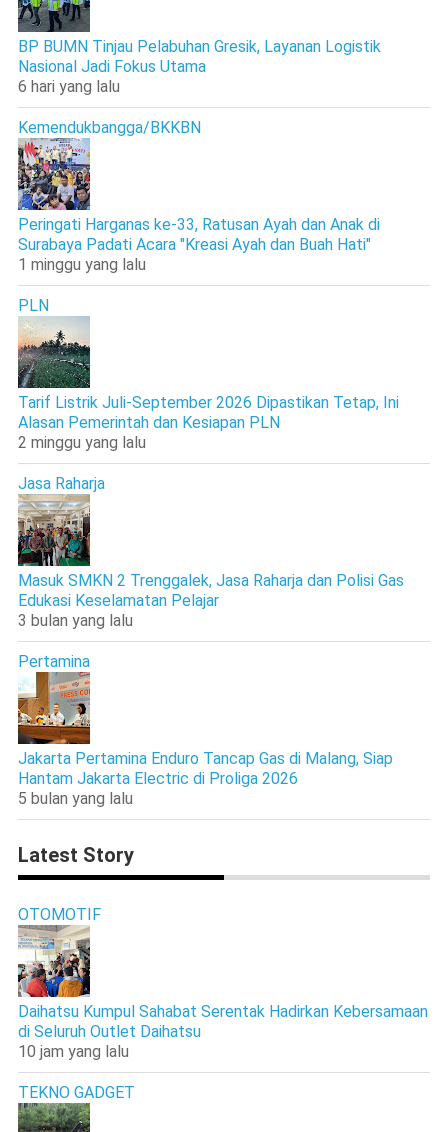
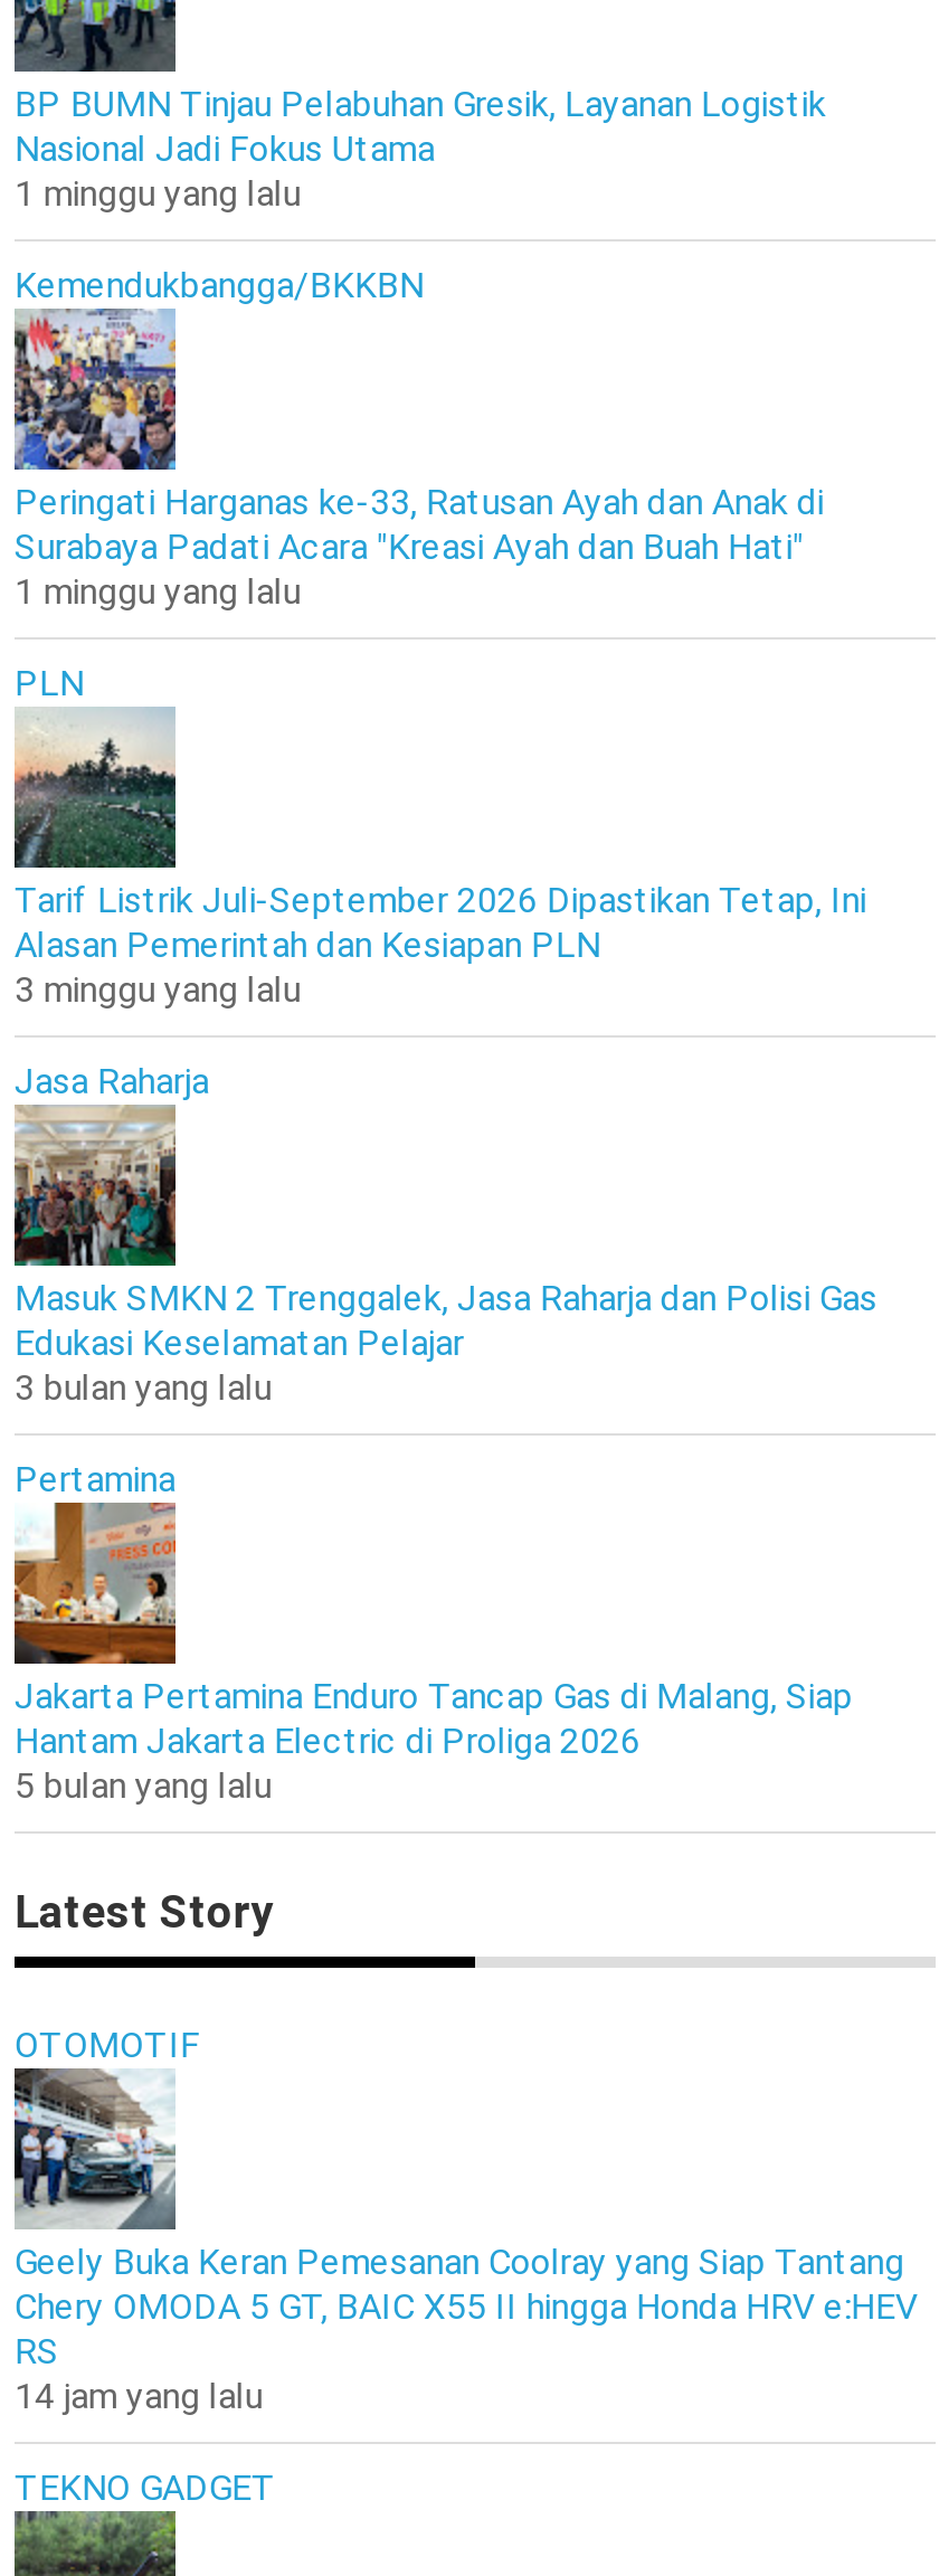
- 6 hari yang lalu
+ 1 minggu yang lalu

- 2 minggu yang lalu
+ 3 minggu yang lalu

- [image]
- Daihatsu Kumpul Sahabat Serentak Hadirkan Kebersamaan
- di Seluruh Outlet Daihatsu
- 10 jam yang lalu
+ [image]
+ Geely Buka Keran Pemesanan Coolray yang Siap Tantang
+ Chery OMODA 5 GT, BAIC X55 II hingga Honda HRV e:HEV
+ RS
+ 14 jam yang lalu
